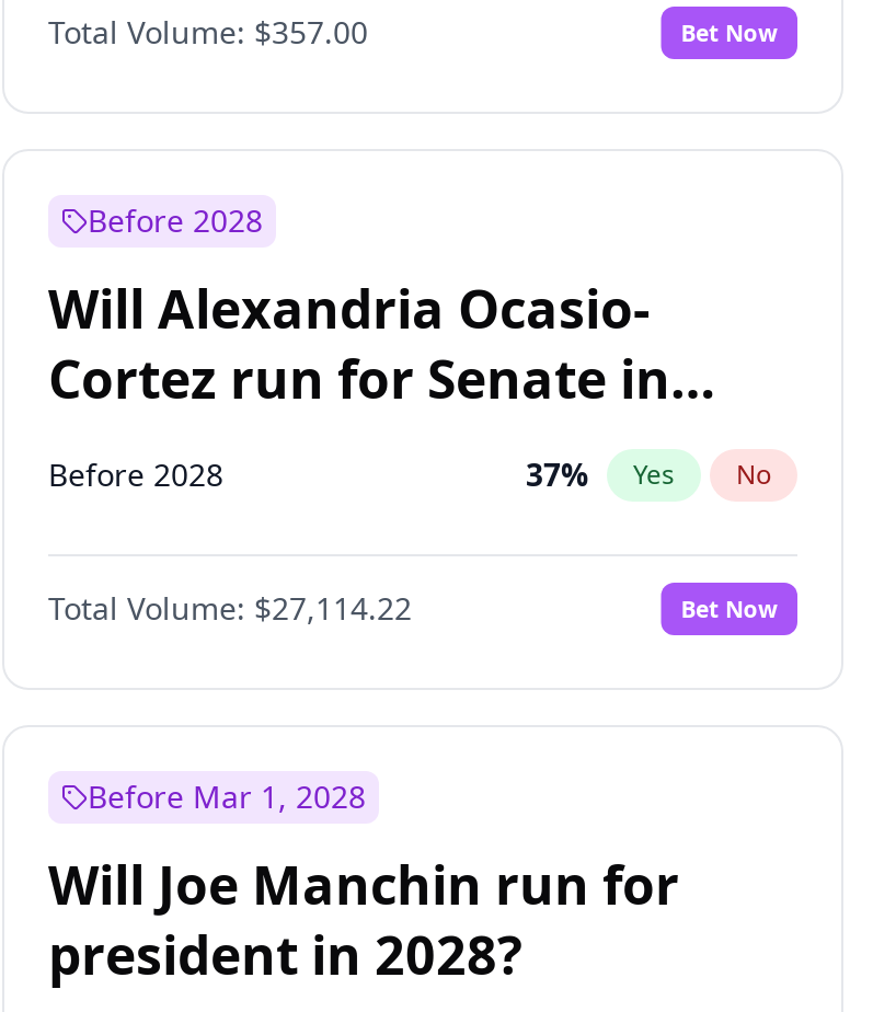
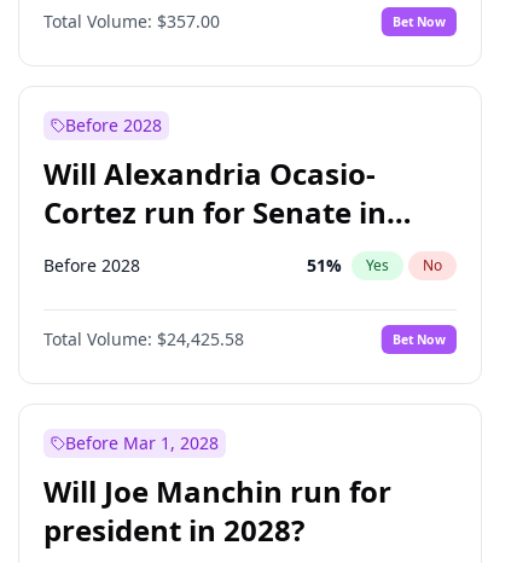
- 37% Yes No
+ 51% Yes No

- Total Volume: $27,114.22
+ Total Volume: $24,425.58
